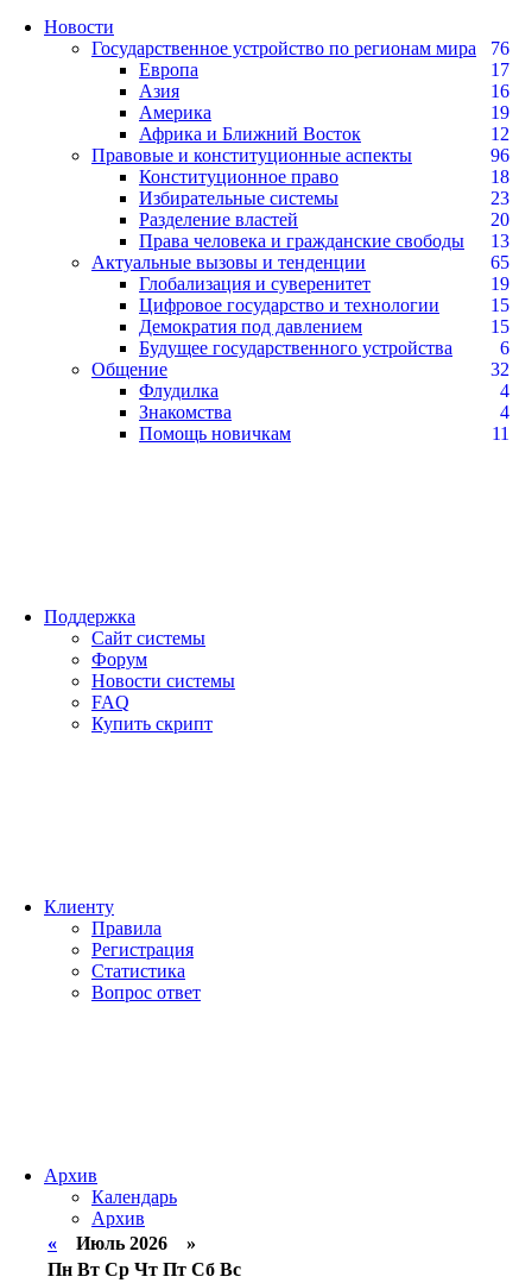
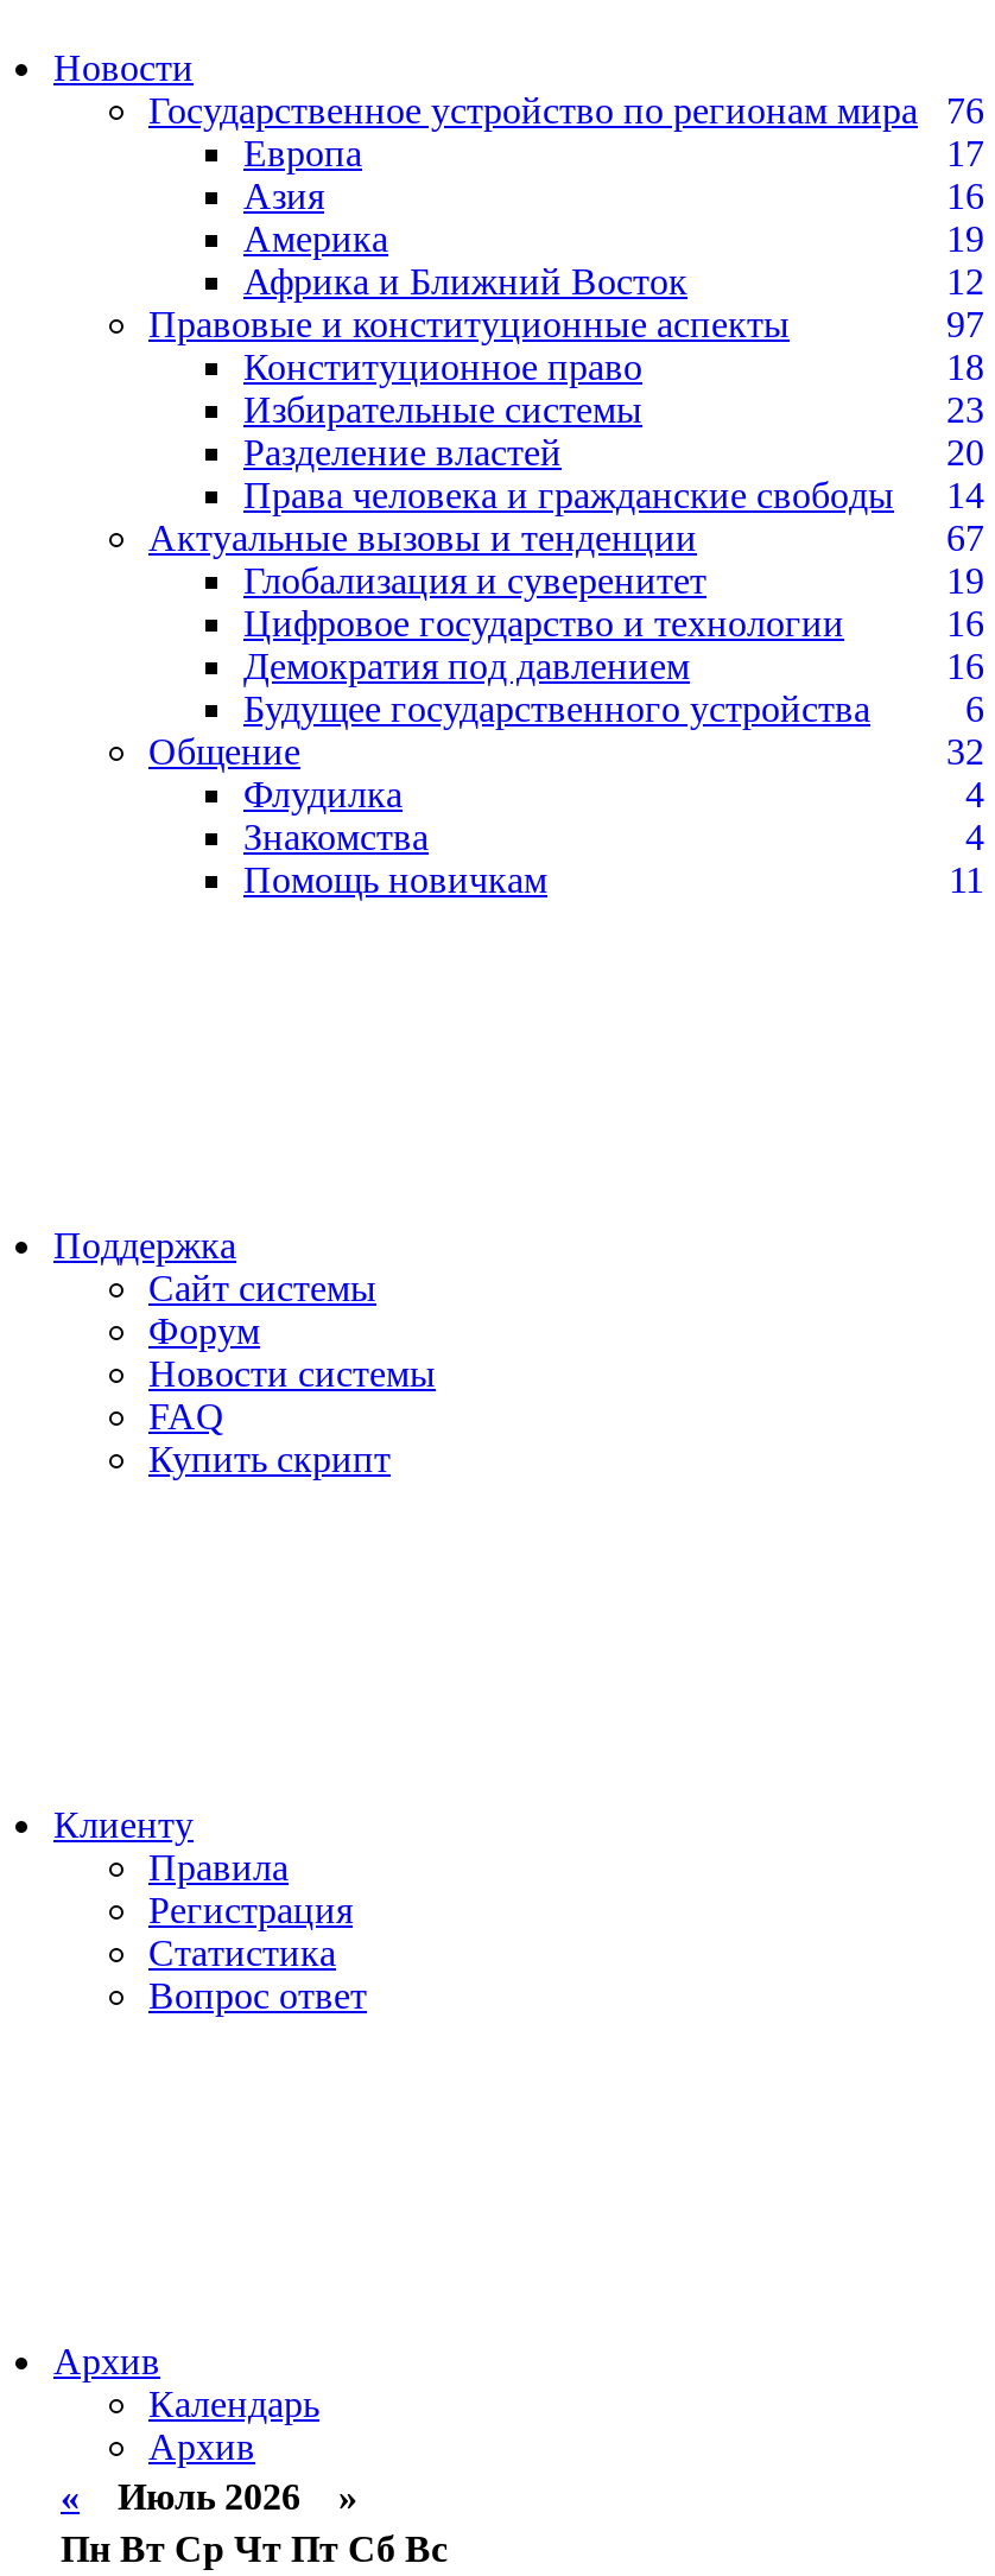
- 96
+ 97

- Права человека и гражданские свободы 13
+ Права человека и гражданские свободы 14

- 65
+ 67

- 15
+ 16

- 15
+ 16
